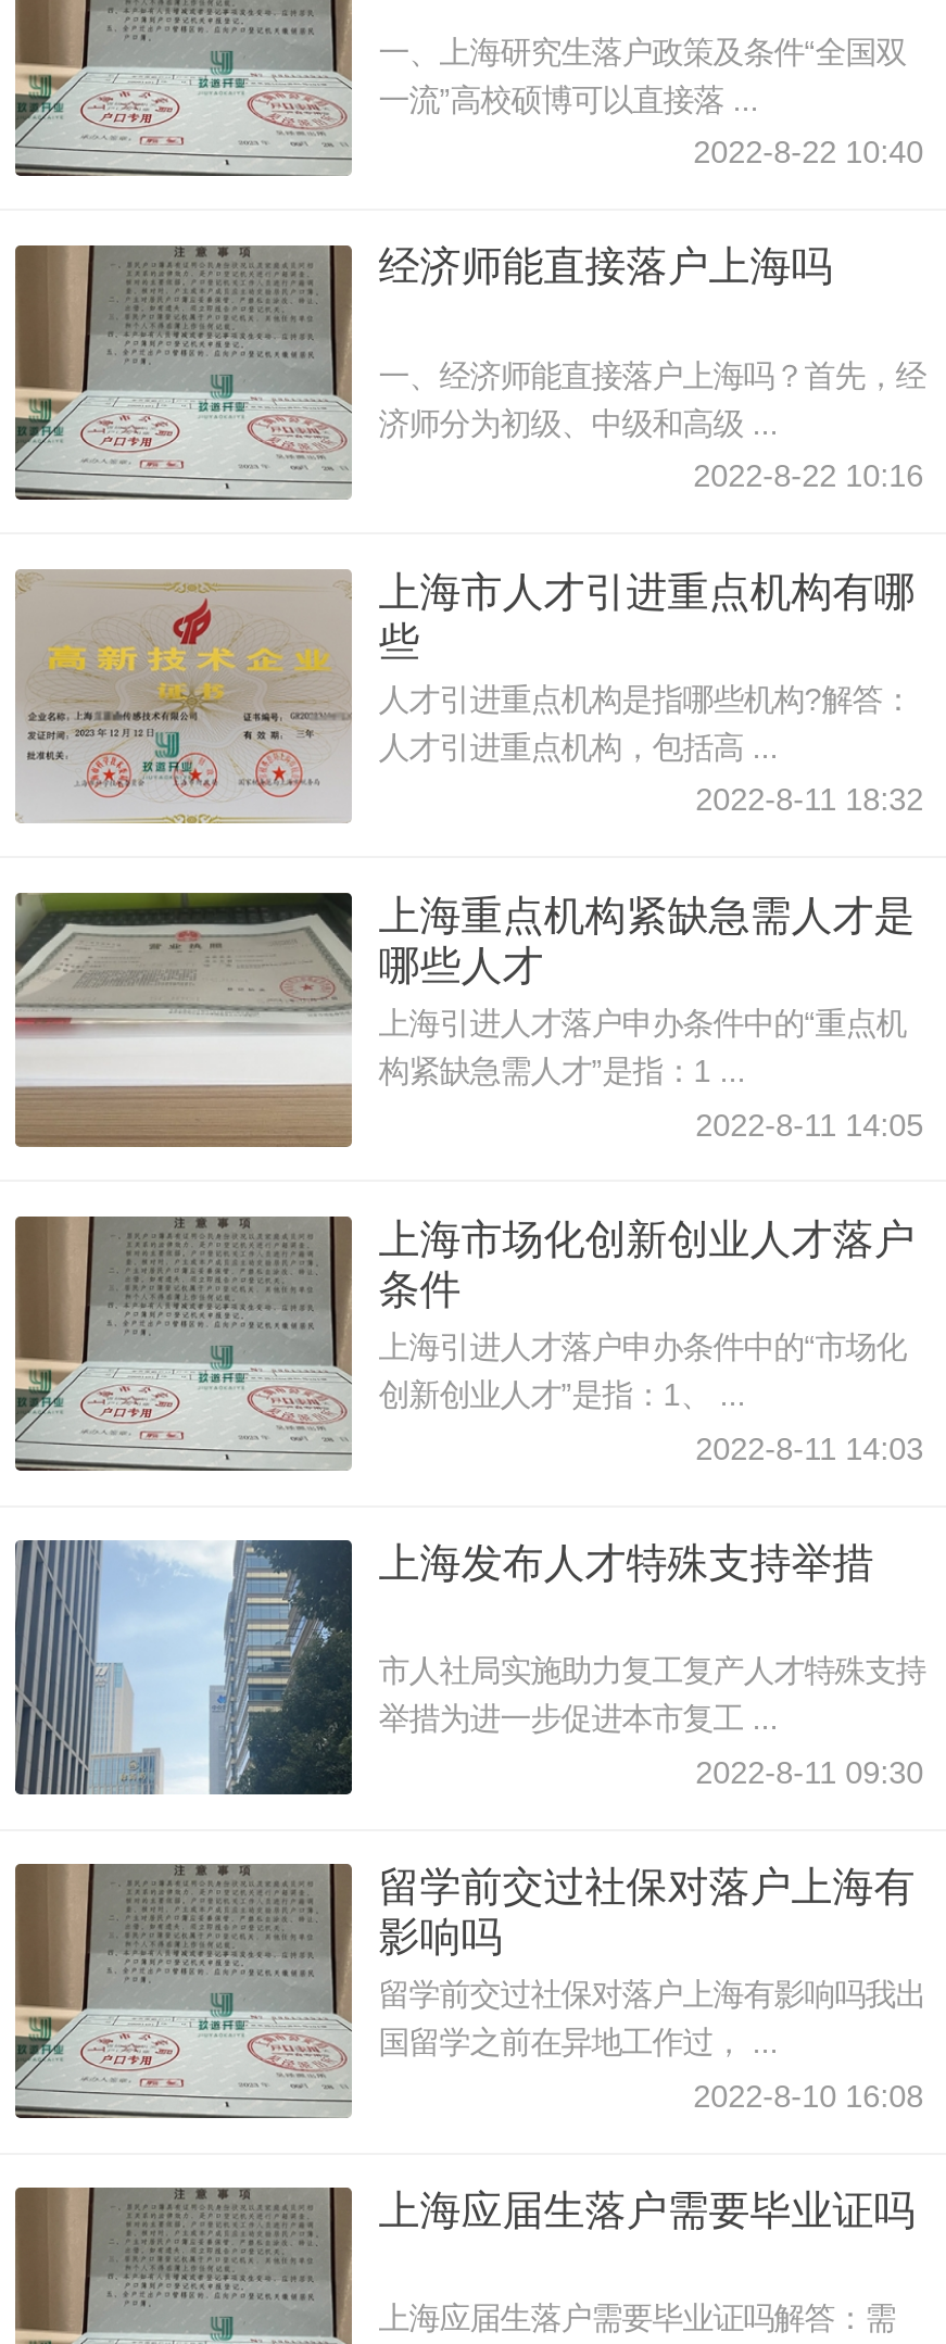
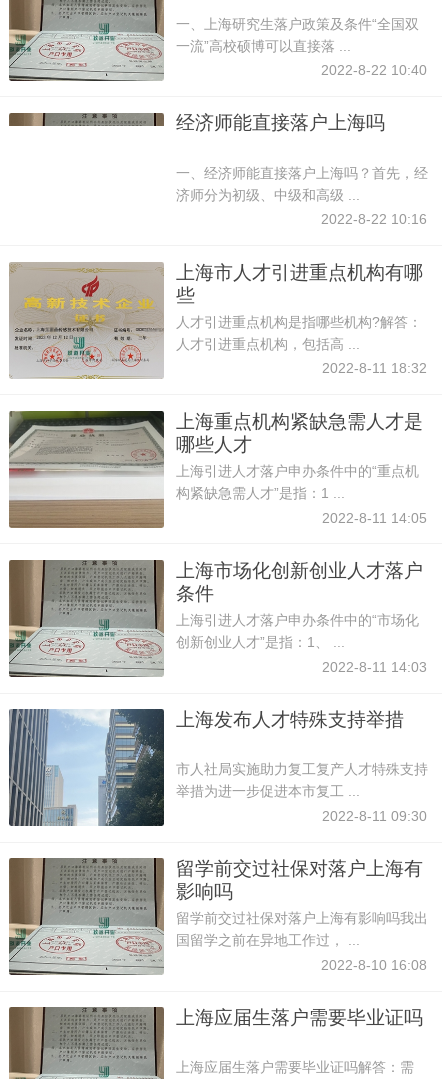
- [image]
